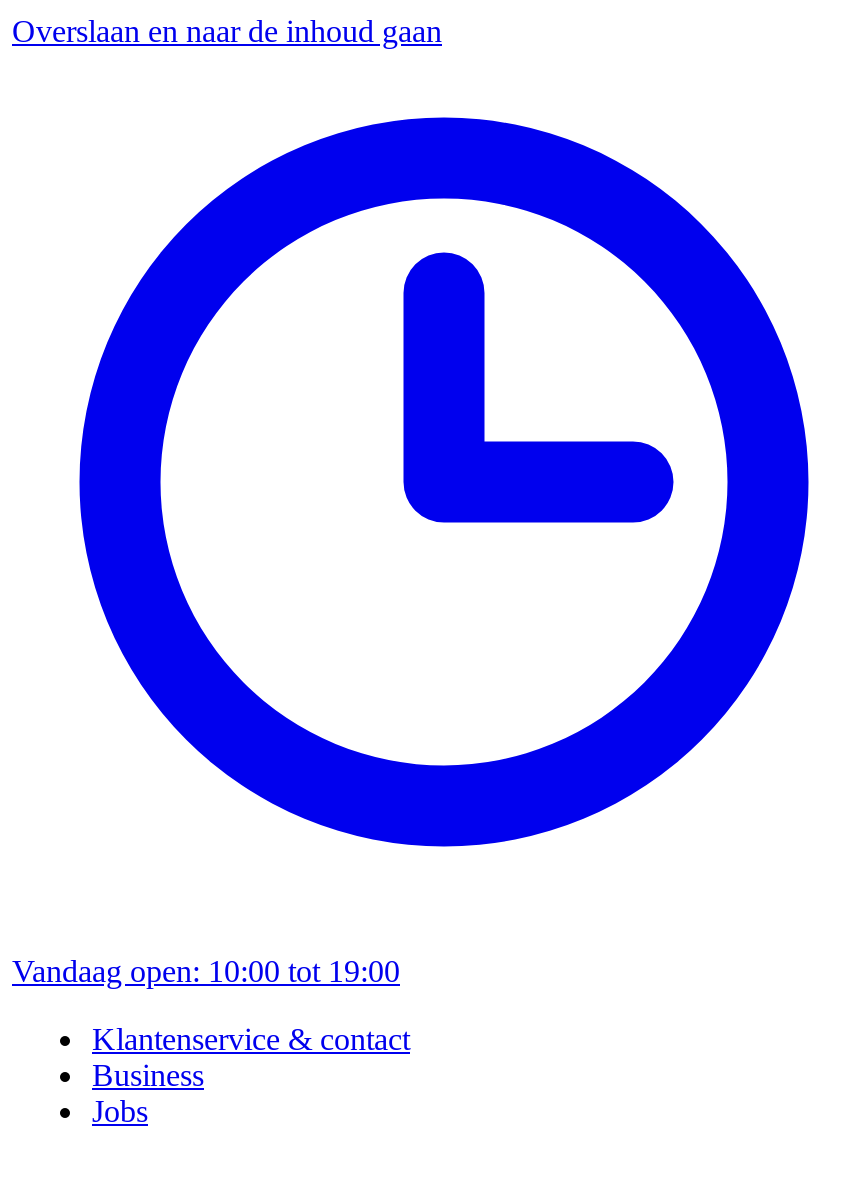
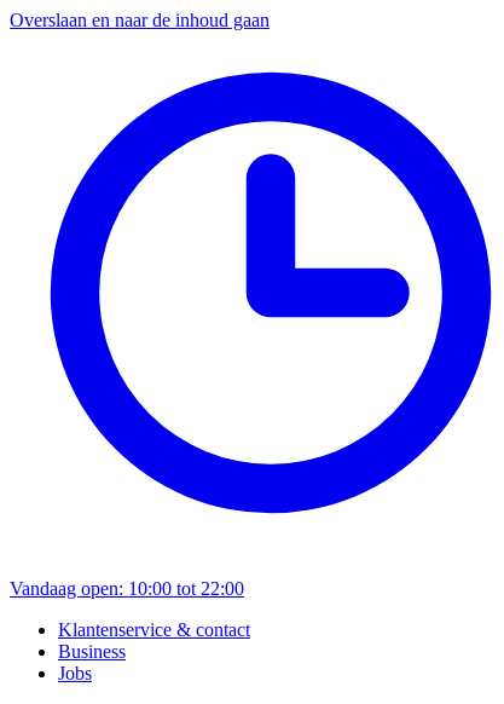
- Vandaag open: 10:00 tot 19:00
+ Vandaag open: 10:00 tot 22:00
